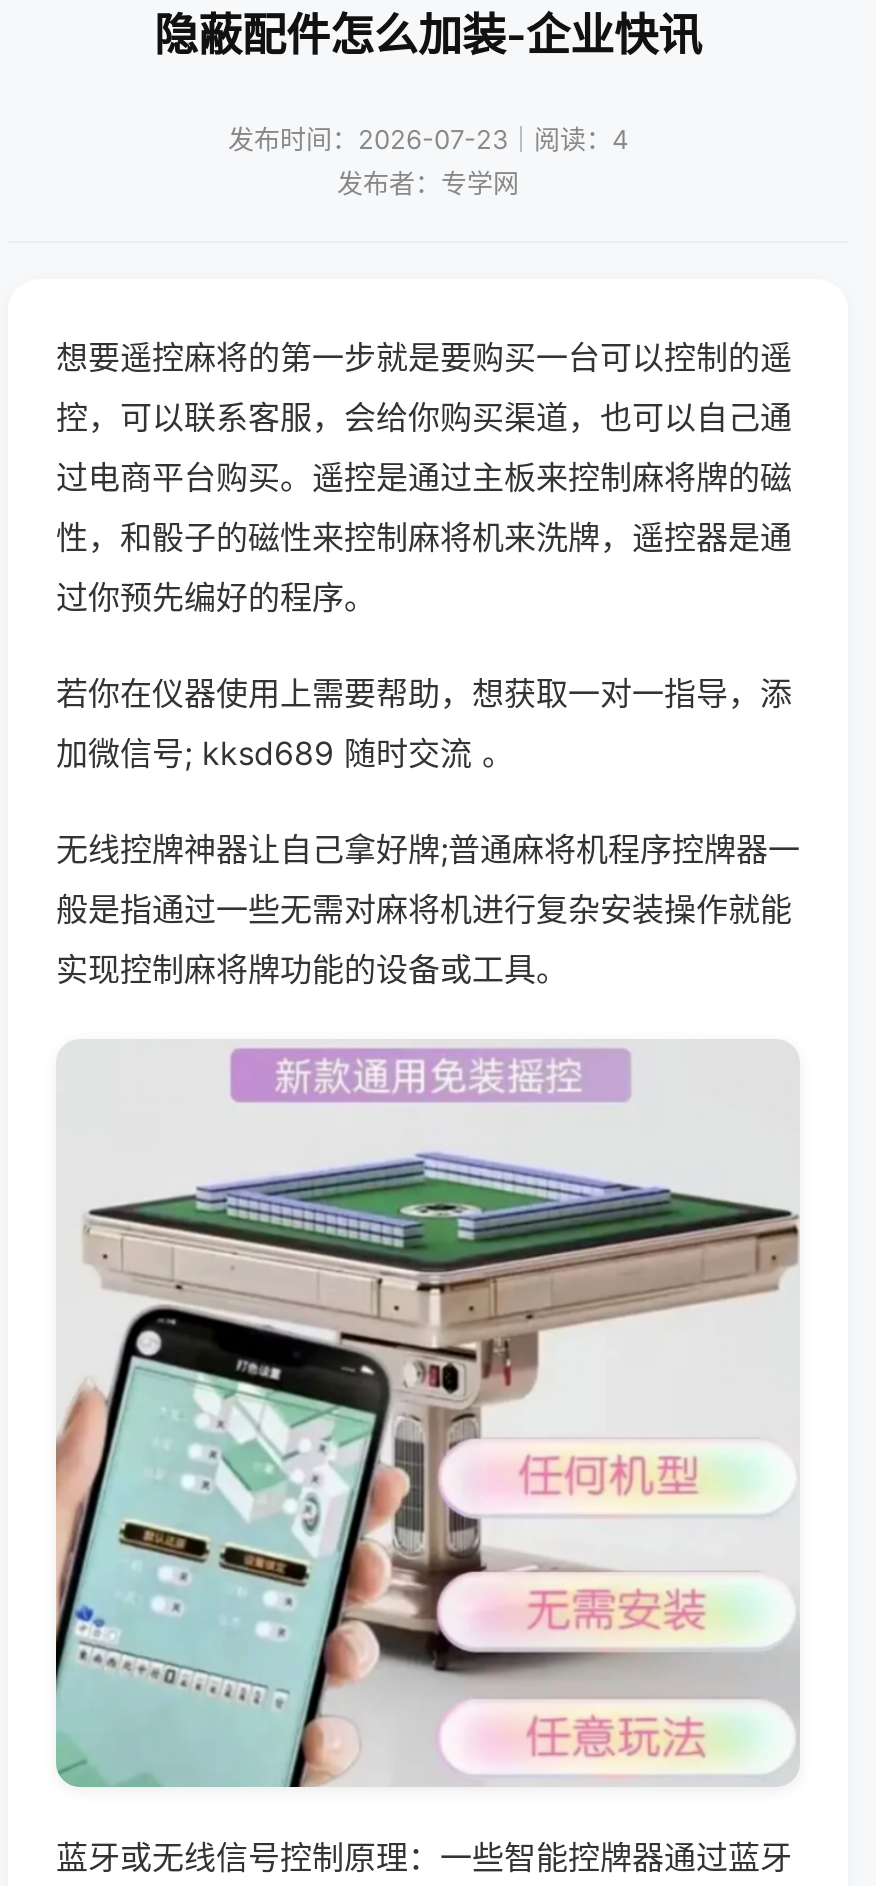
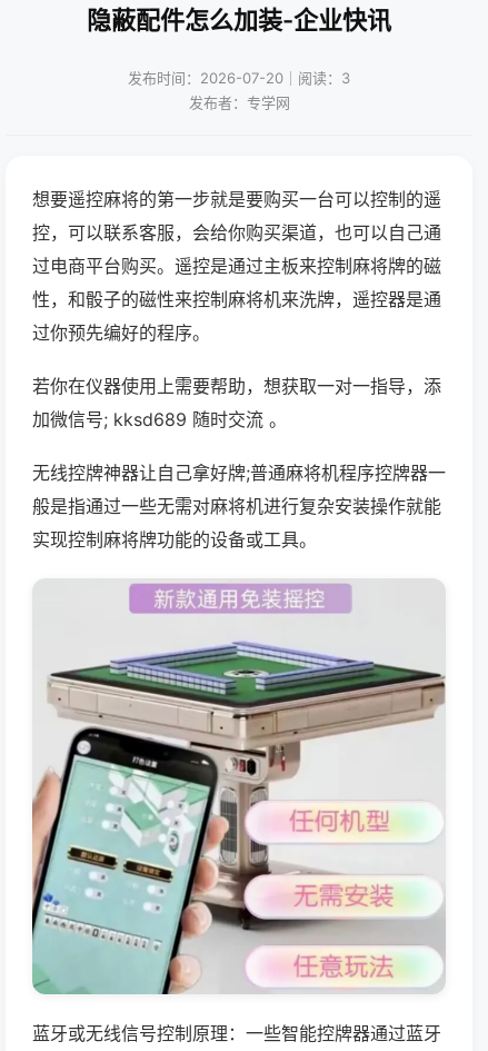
- 发布时间：2026-07-23｜阅读：4
+ 发布时间：2026-07-20｜阅读：3
